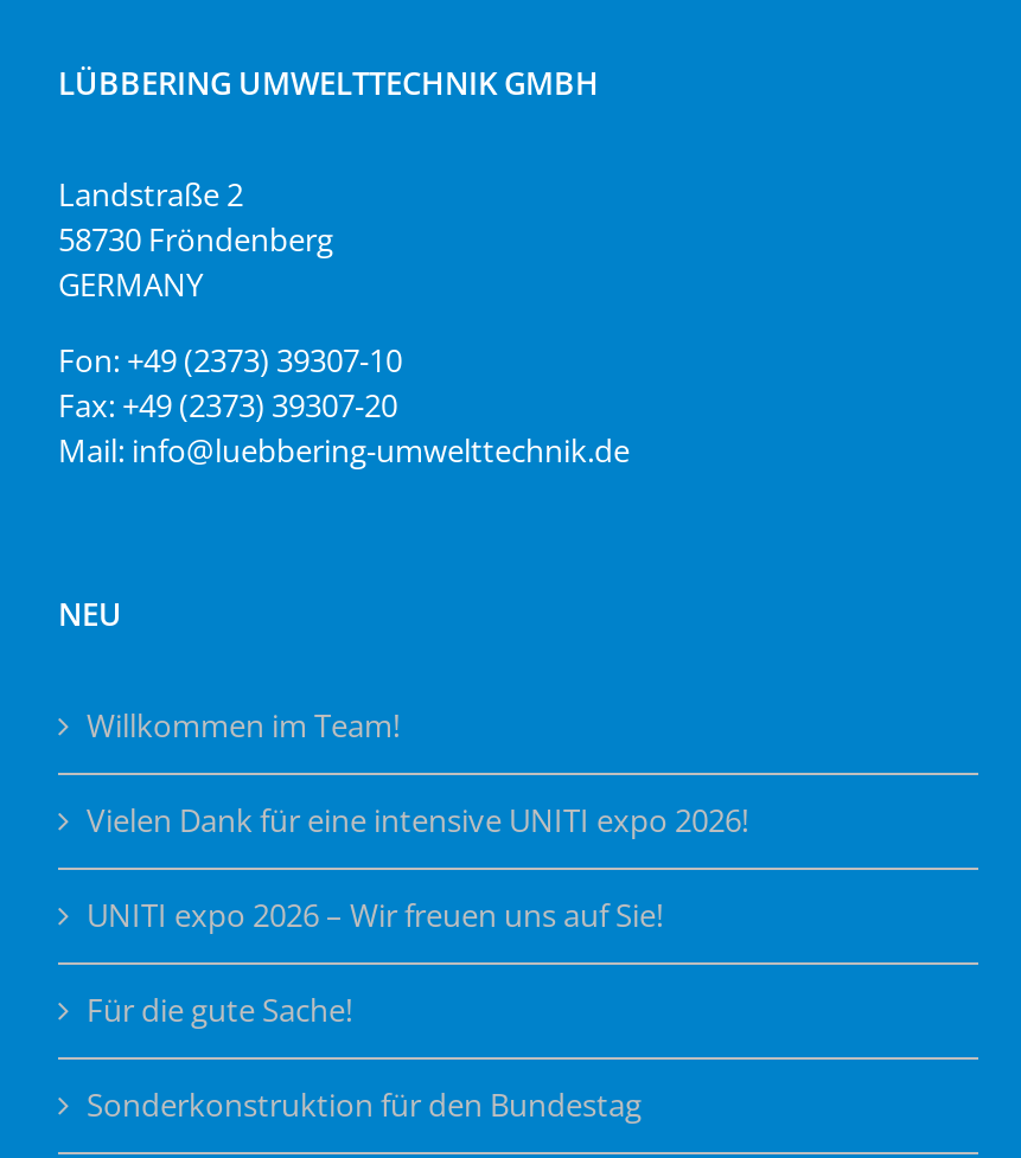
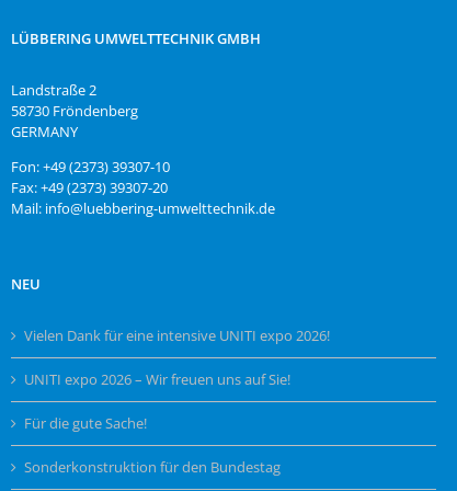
- Willkommen im Team!
